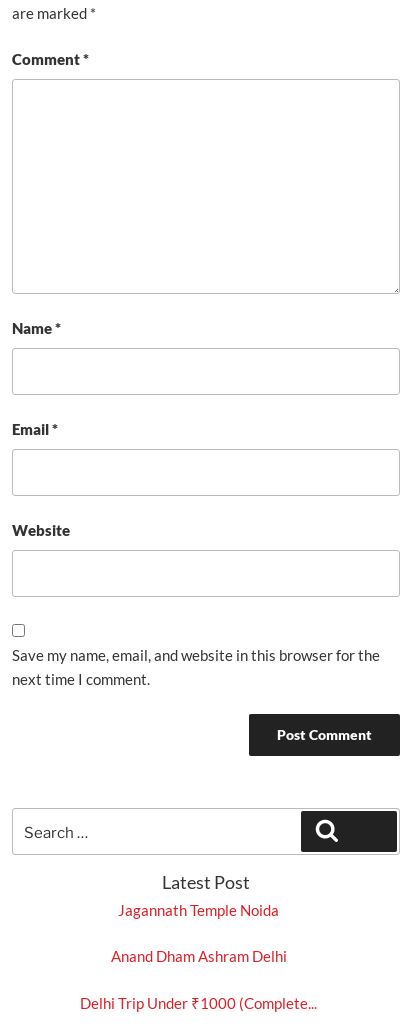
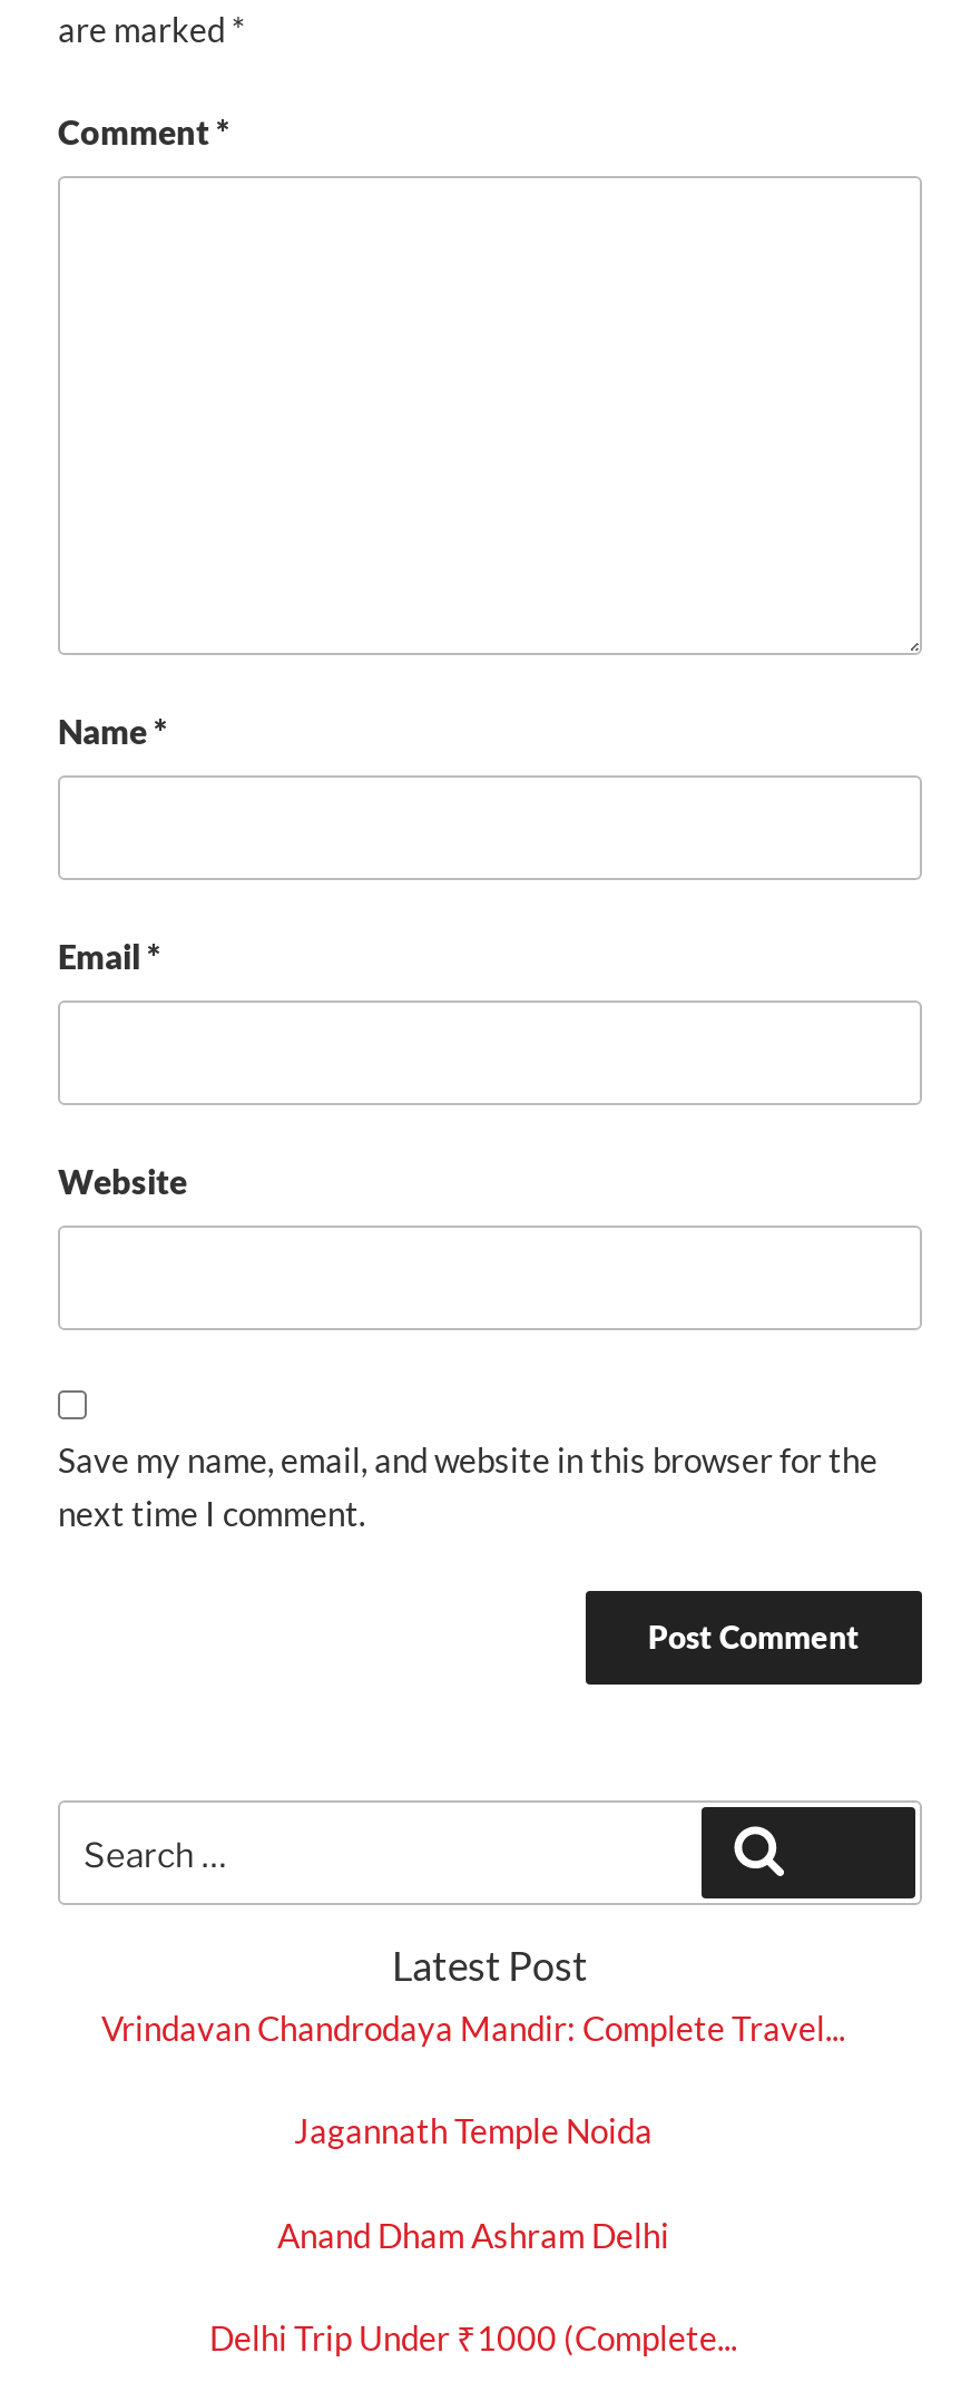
+ Vrindavan Chandrodaya Mandir: Complete Travel...
